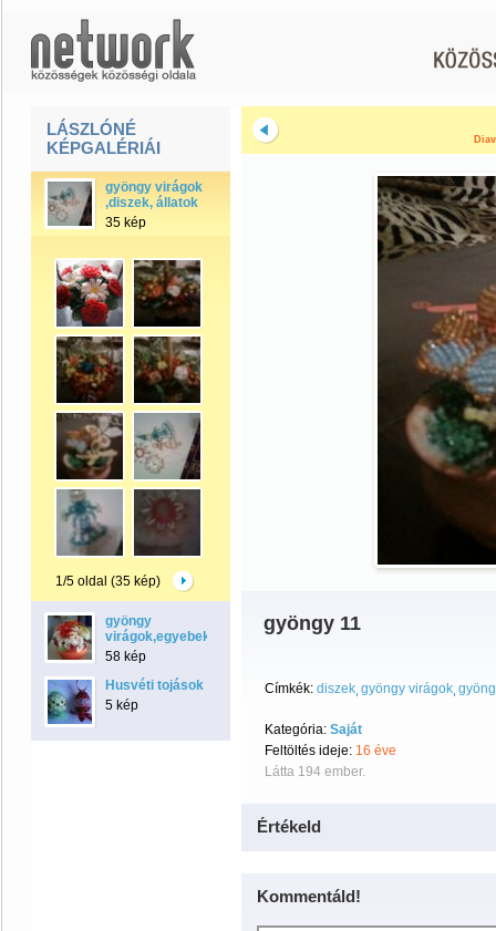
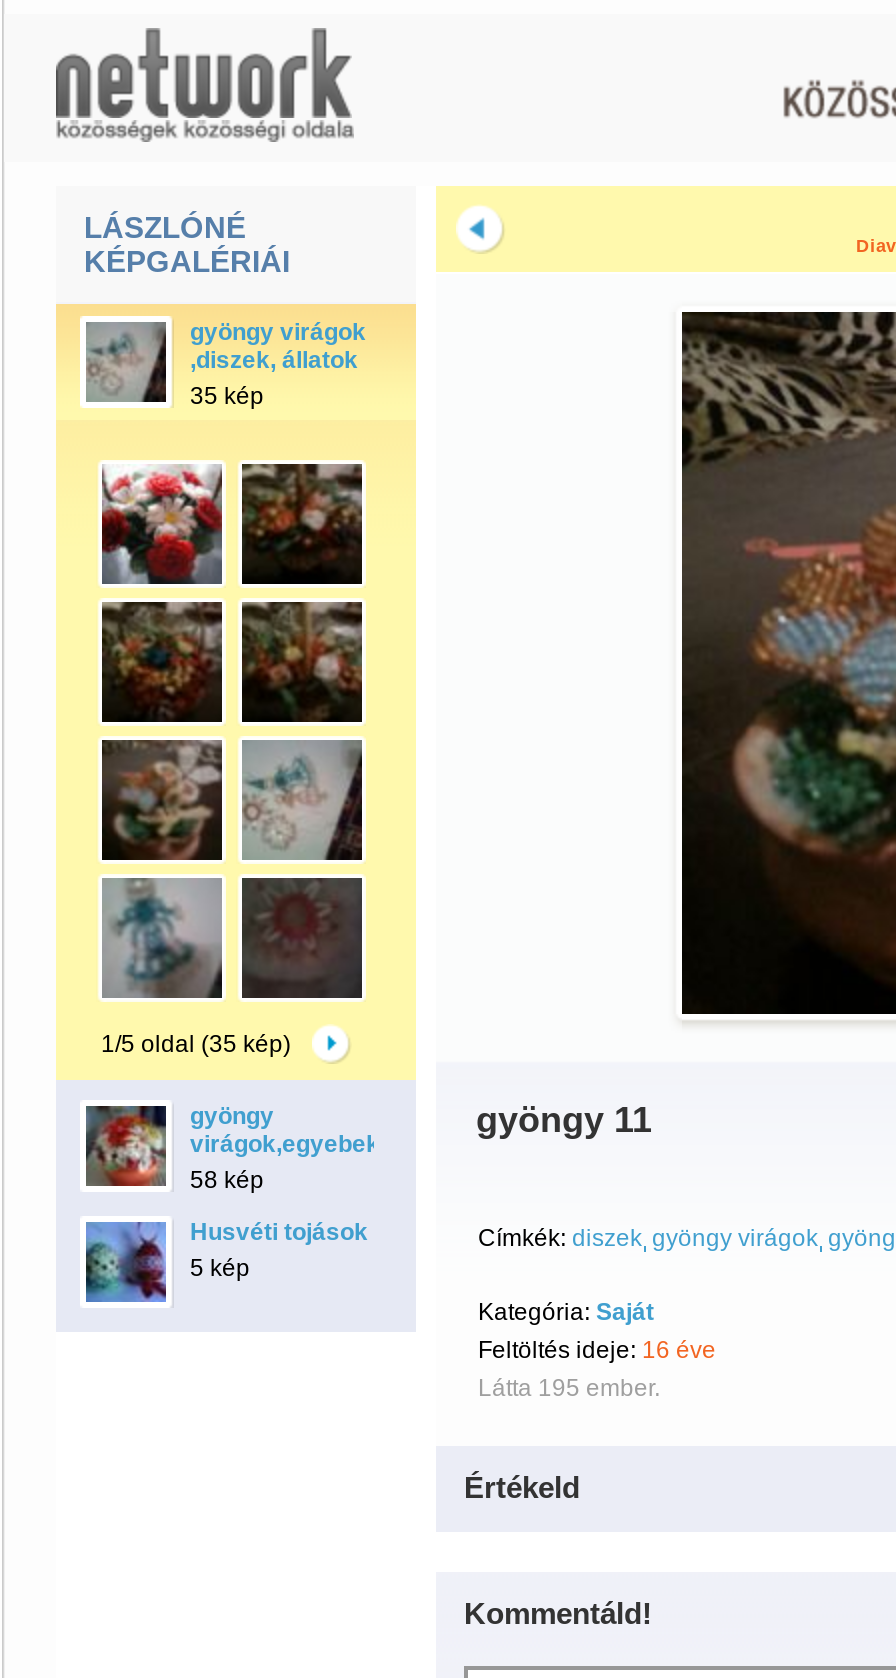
- Látta 194 ember.
+ Látta 195 ember.
